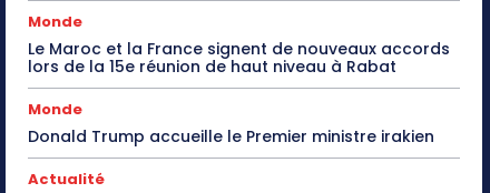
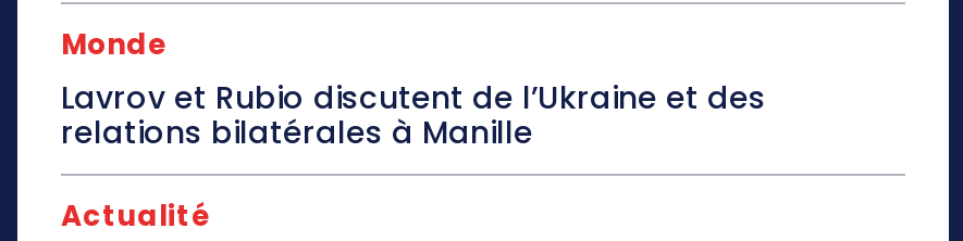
- Le Maroc et la France signent de nouveaux accords
- lors de la 15e réunion de haut niveau à Rabat
- Monde
- Donald Trump accueille le Premier ministre irakien
+ Lavrov et Rubio discutent de l’Ukraine et des
+ relations bilatérales à Manille
